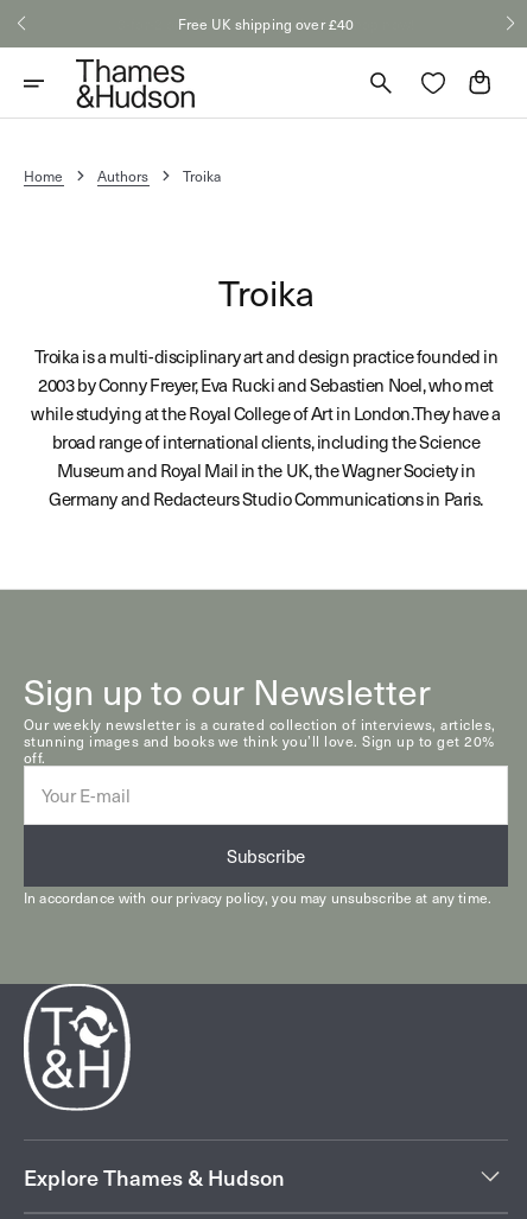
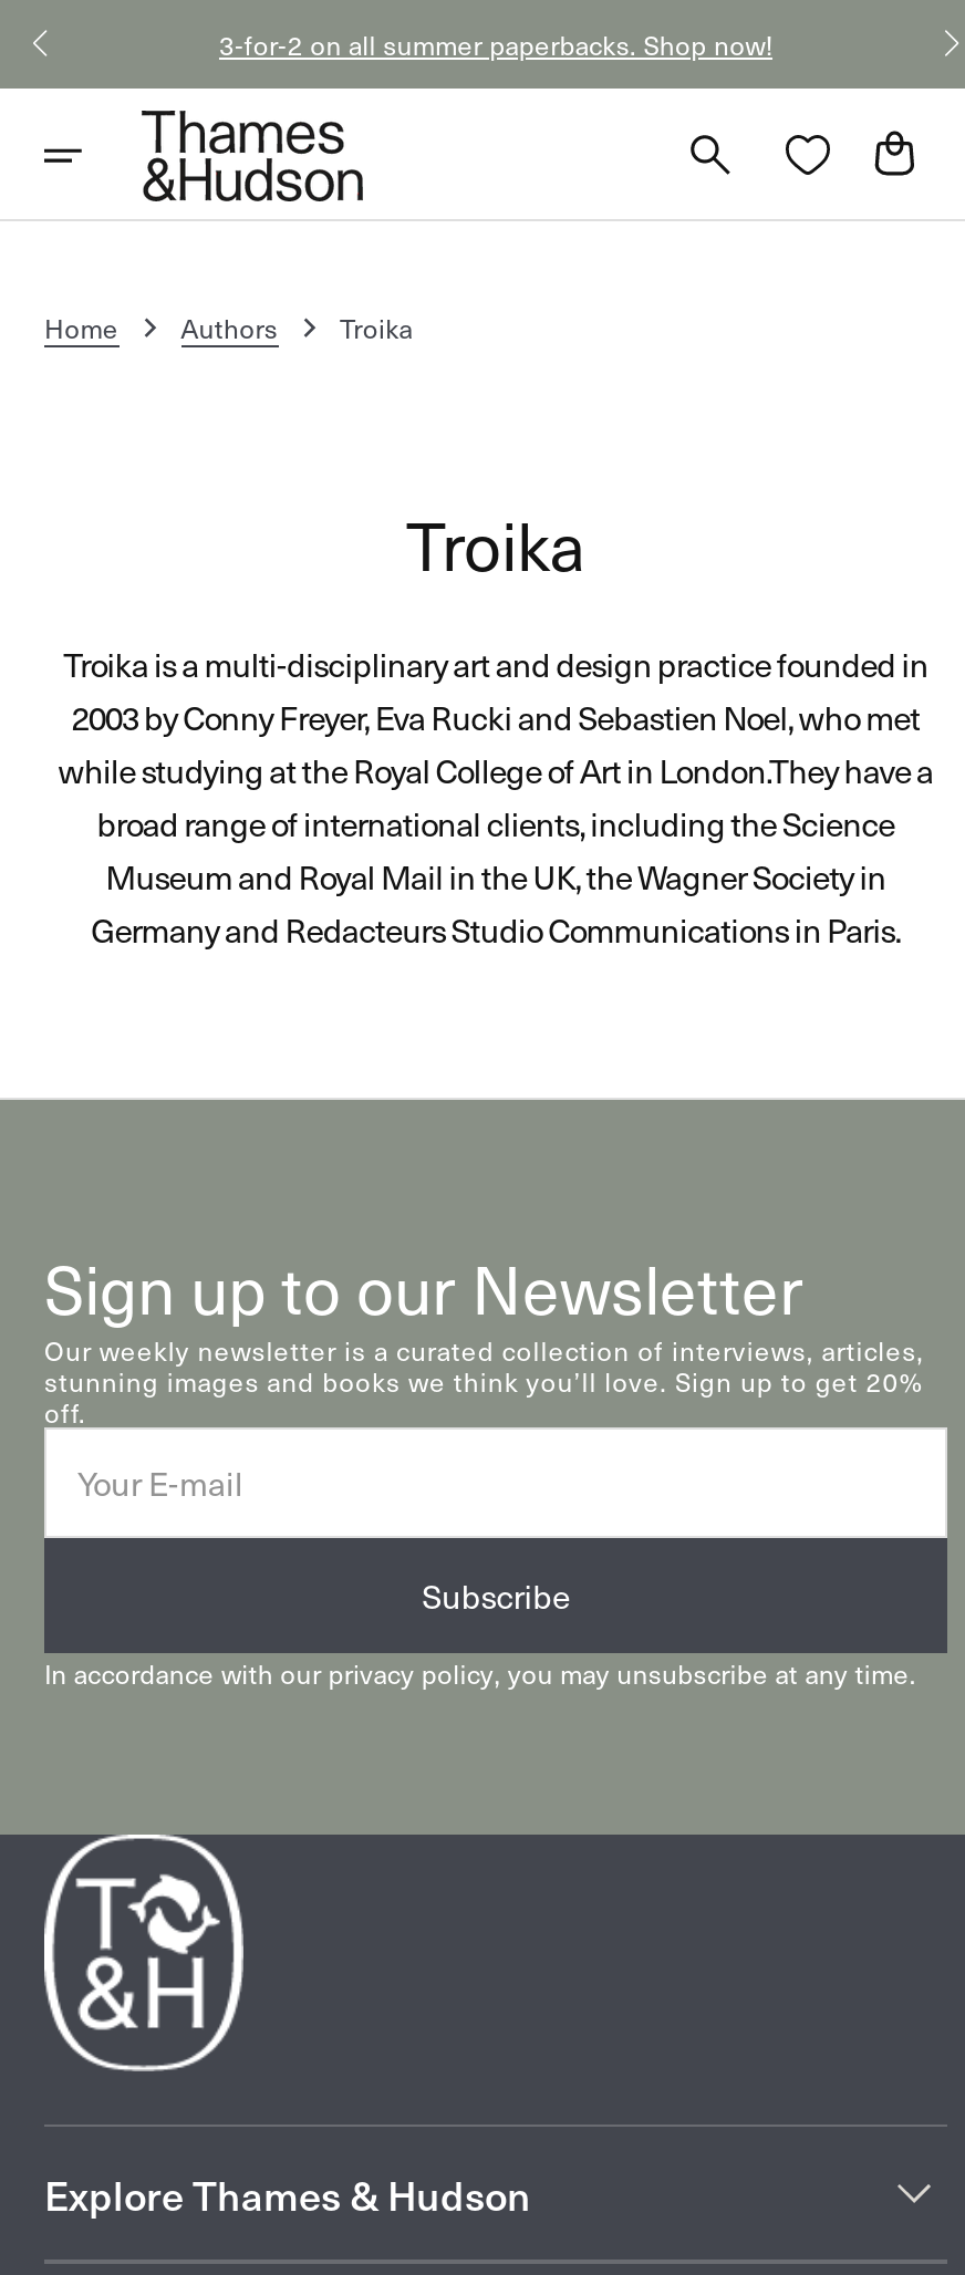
- Free UK shipping over £40
+ 3-for-2 on all summer paperbacks. Shop now!
